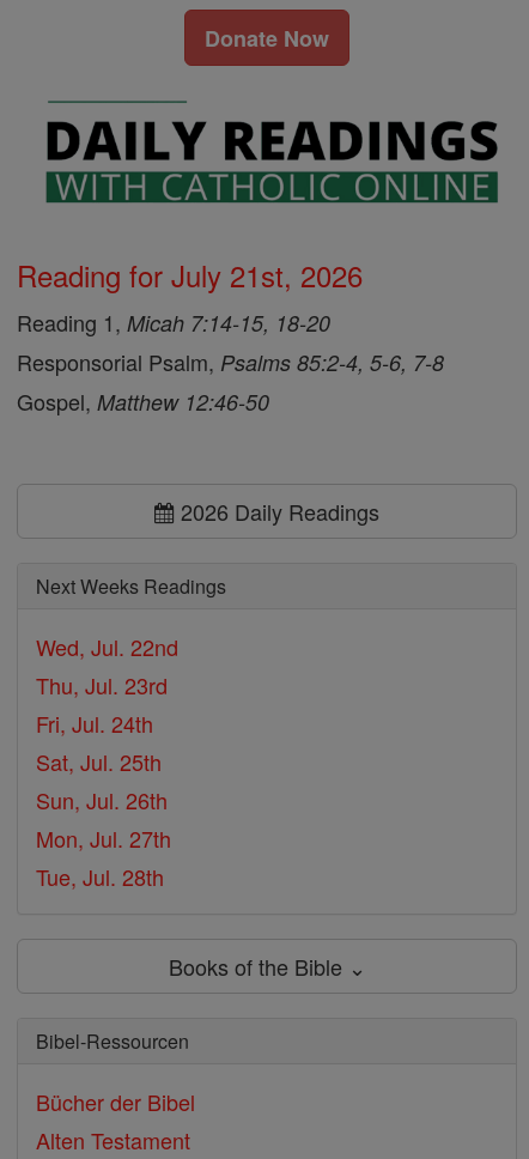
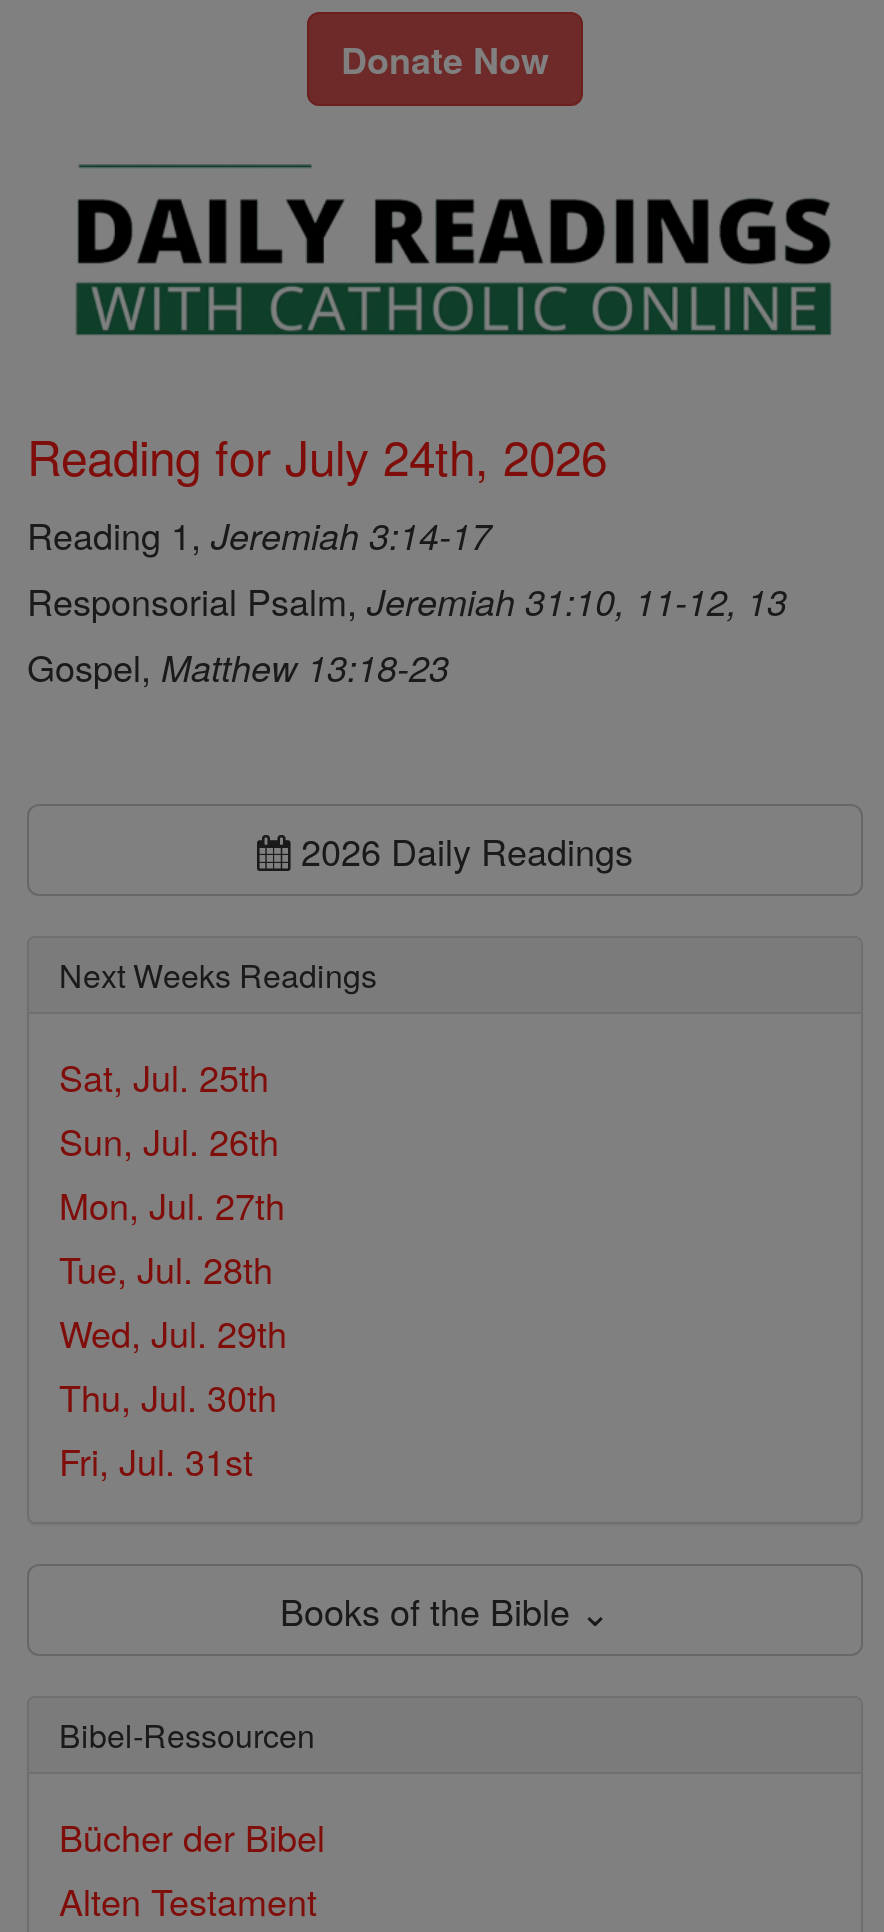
- Reading for July 21st, 2026
- Reading 1, Micah 7:14-15, 18-20
- Responsorial Psalm, Psalms 85:2-4, 5-6, 7-8
- Gospel, Matthew 12:46-50
+ Reading for July 24th, 2026
+ Reading 1, Jeremiah 3:14-17
+ Responsorial Psalm, Jeremiah 31:10, 11-12, 13
+ Gospel, Matthew 13:18-23

- Wed, Jul. 22nd
- Thu, Jul. 23rd
- Fri, Jul. 24th

moved up: Sat, Jul. 25th | Sun, Jul. 26th | Mon, Jul. 27th | Tue, Jul. 28th

+ Wed, Jul. 29th
+ Thu, Jul. 30th
+ Fri, Jul. 31st
